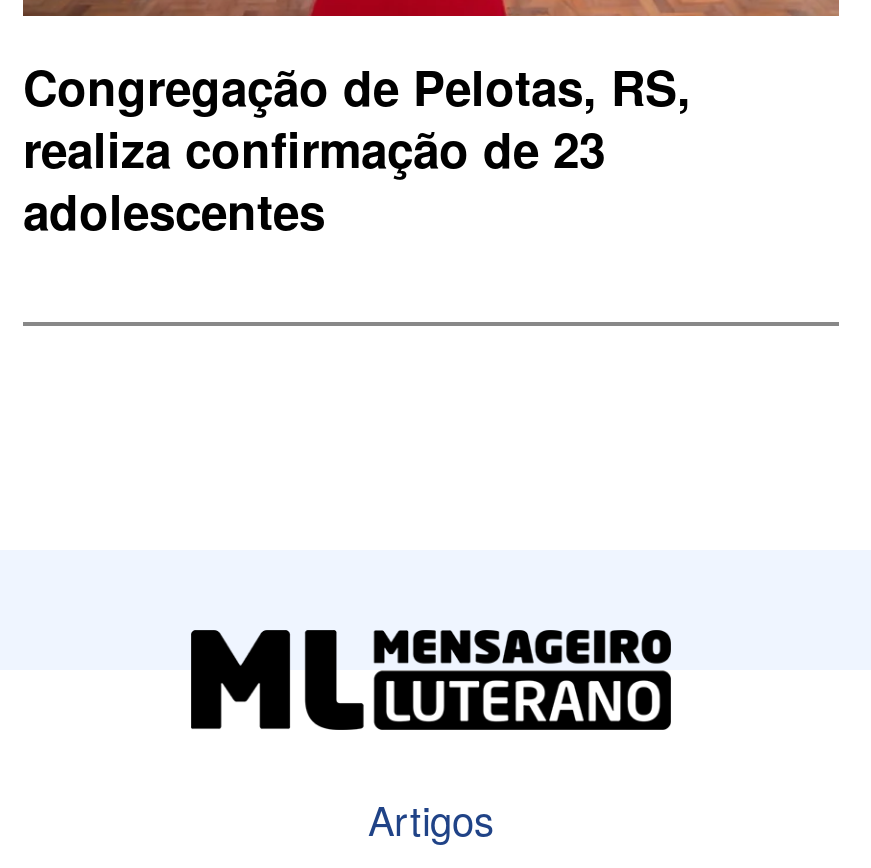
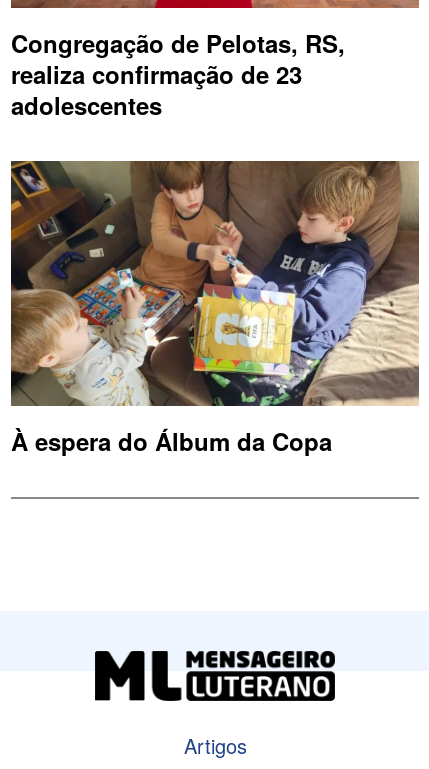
+ [image]
+ À espera do Álbum da Copa
